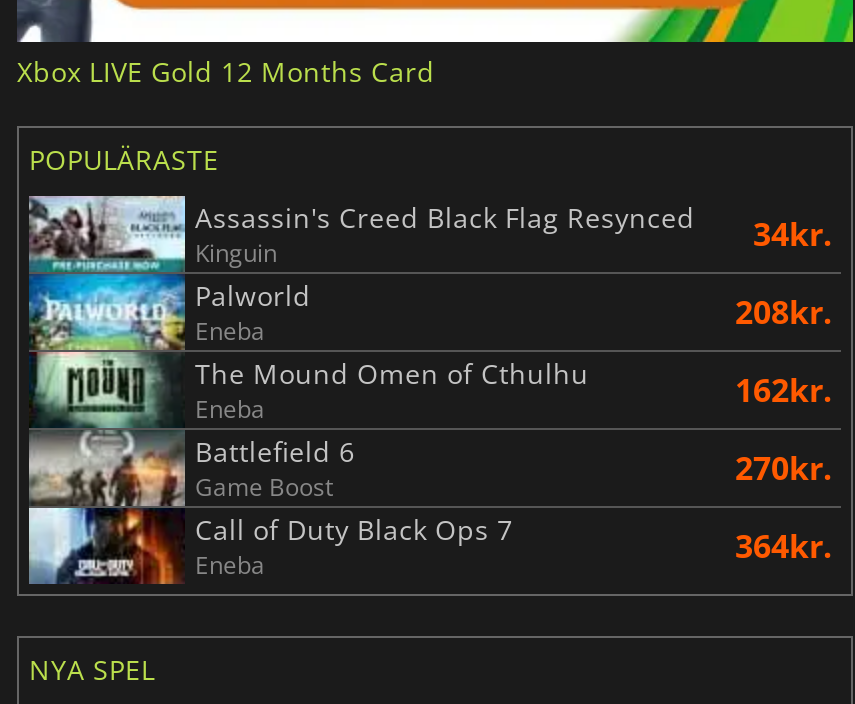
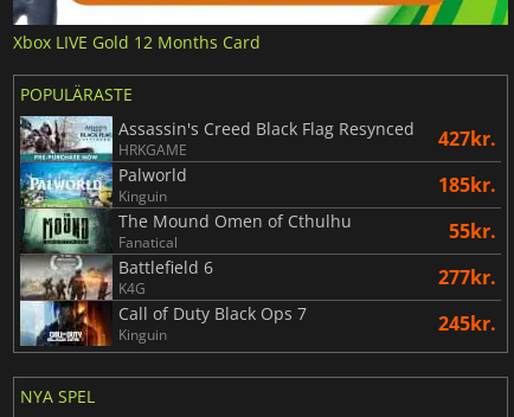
- Kinguin
- 34kr.
+ HRKGAME
+ 427kr.

- Eneba
- 208kr.
+ Kinguin
+ 185kr.

- Eneba
- 162kr.
+ Fanatical
+ 55kr.

- Game Boost
- 270kr.
+ K4G
+ 277kr.

- Eneba
- 364kr.
+ Kinguin
+ 245kr.
